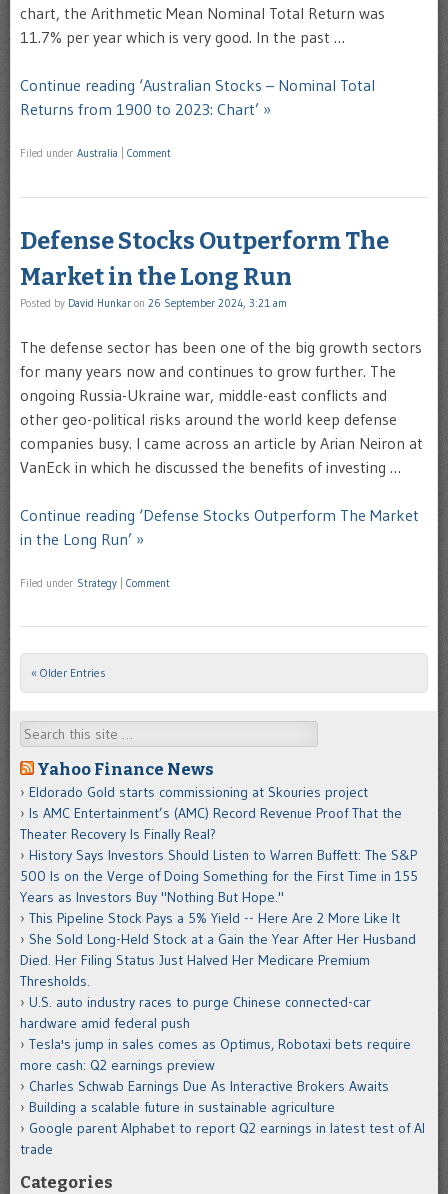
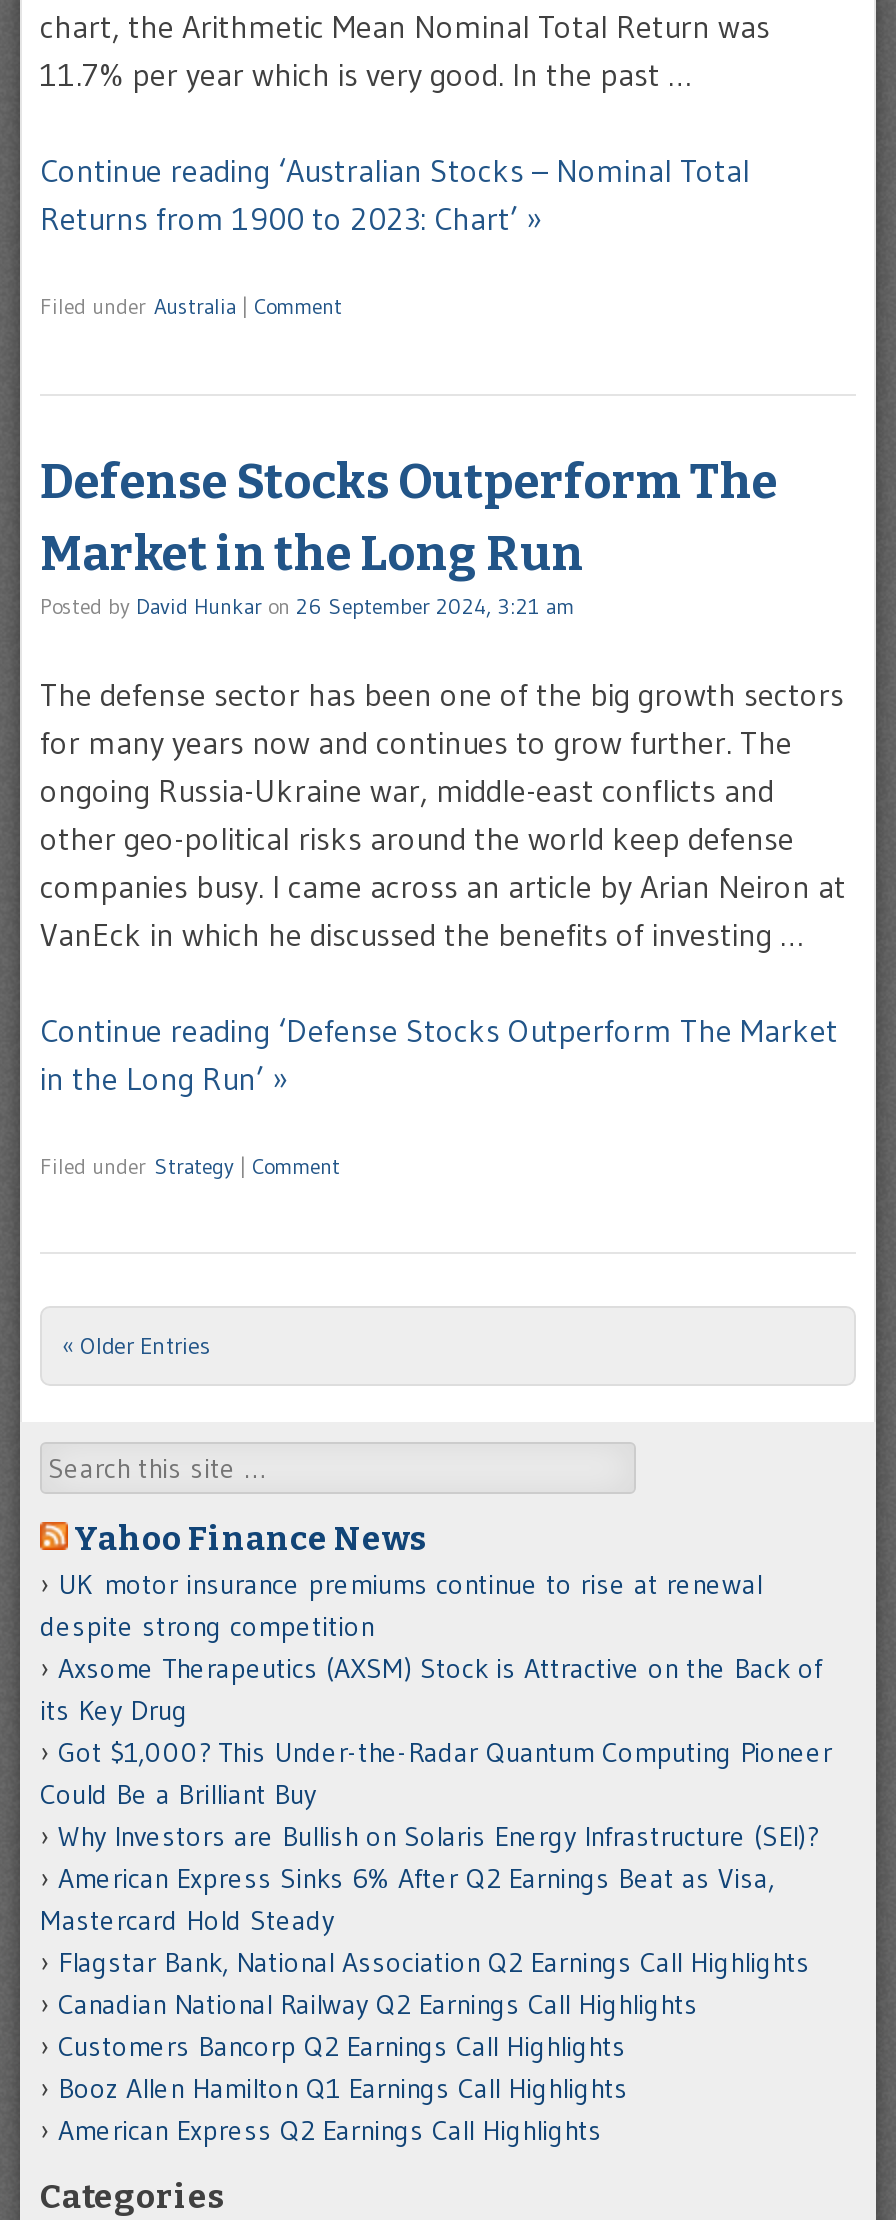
- Eldorado Gold starts commissioning at Skouries project
- Is AMC Entertainment’s (AMC) Record Revenue Proof That the
- Theater Recovery Is Finally Real?
- History Says Investors Should Listen to Warren Buffett: The S&P
- 500 Is on the Verge of Doing Something for the First Time in 155
- Years as Investors Buy "Nothing But Hope."
- This Pipeline Stock Pays a 5% Yield -- Here Are 2 More Like It
- She Sold Long-Held Stock at a Gain the Year After Her Husband
- Died. Her Filing Status Just Halved Her Medicare Premium
- Thresholds.
- U.S. auto industry races to purge Chinese connected-car
- hardware amid federal push
- Tesla's jump in sales comes as Optimus, Robotaxi bets require
- more cash: Q2 earnings preview
- Charles Schwab Earnings Due As Interactive Brokers Awaits
- Building a scalable future in sustainable agriculture
- Google parent Alphabet to report Q2 earnings in latest test of AI
- trade
+ UK motor insurance premiums continue to rise at renewal
+ despite strong competition
+ Axsome Therapeutics (AXSM) Stock is Attractive on the Back of
+ its Key Drug
+ Got $1,000? This Under-the-Radar Quantum Computing Pioneer
+ Could Be a Brilliant Buy
+ Why Investors are Bullish on Solaris Energy Infrastructure (SEI)?
+ American Express Sinks 6% After Q2 Earnings Beat as Visa,
+ Mastercard Hold Steady
+ Flagstar Bank, National Association Q2 Earnings Call Highlights
+ Canadian National Railway Q2 Earnings Call Highlights
+ Customers Bancorp Q2 Earnings Call Highlights
+ Booz Allen Hamilton Q1 Earnings Call Highlights
+ American Express Q2 Earnings Call Highlights
